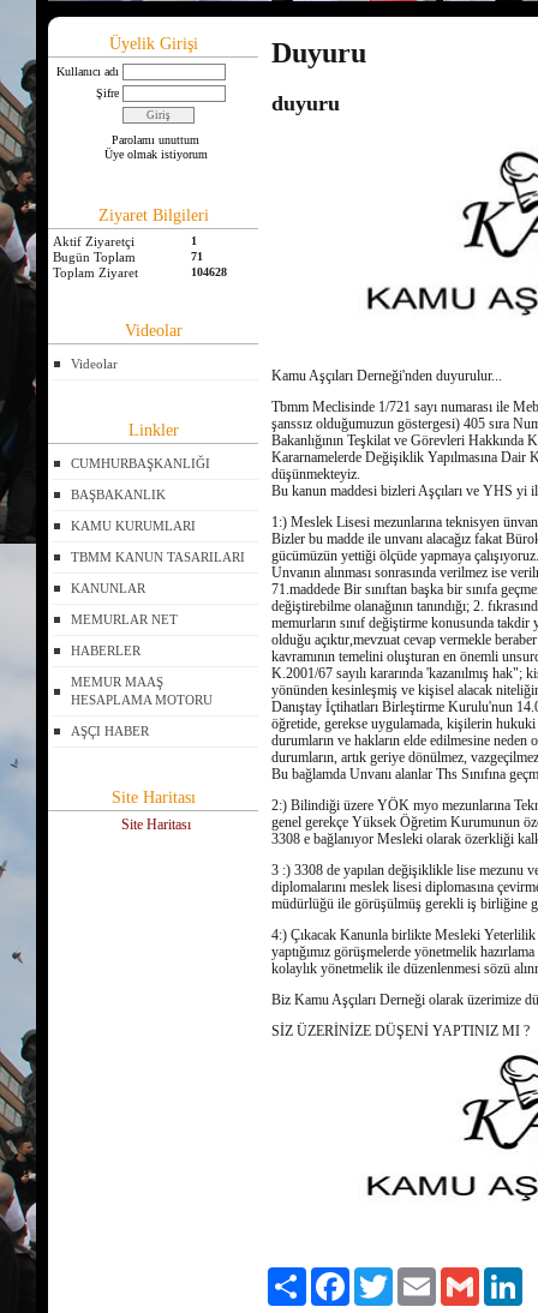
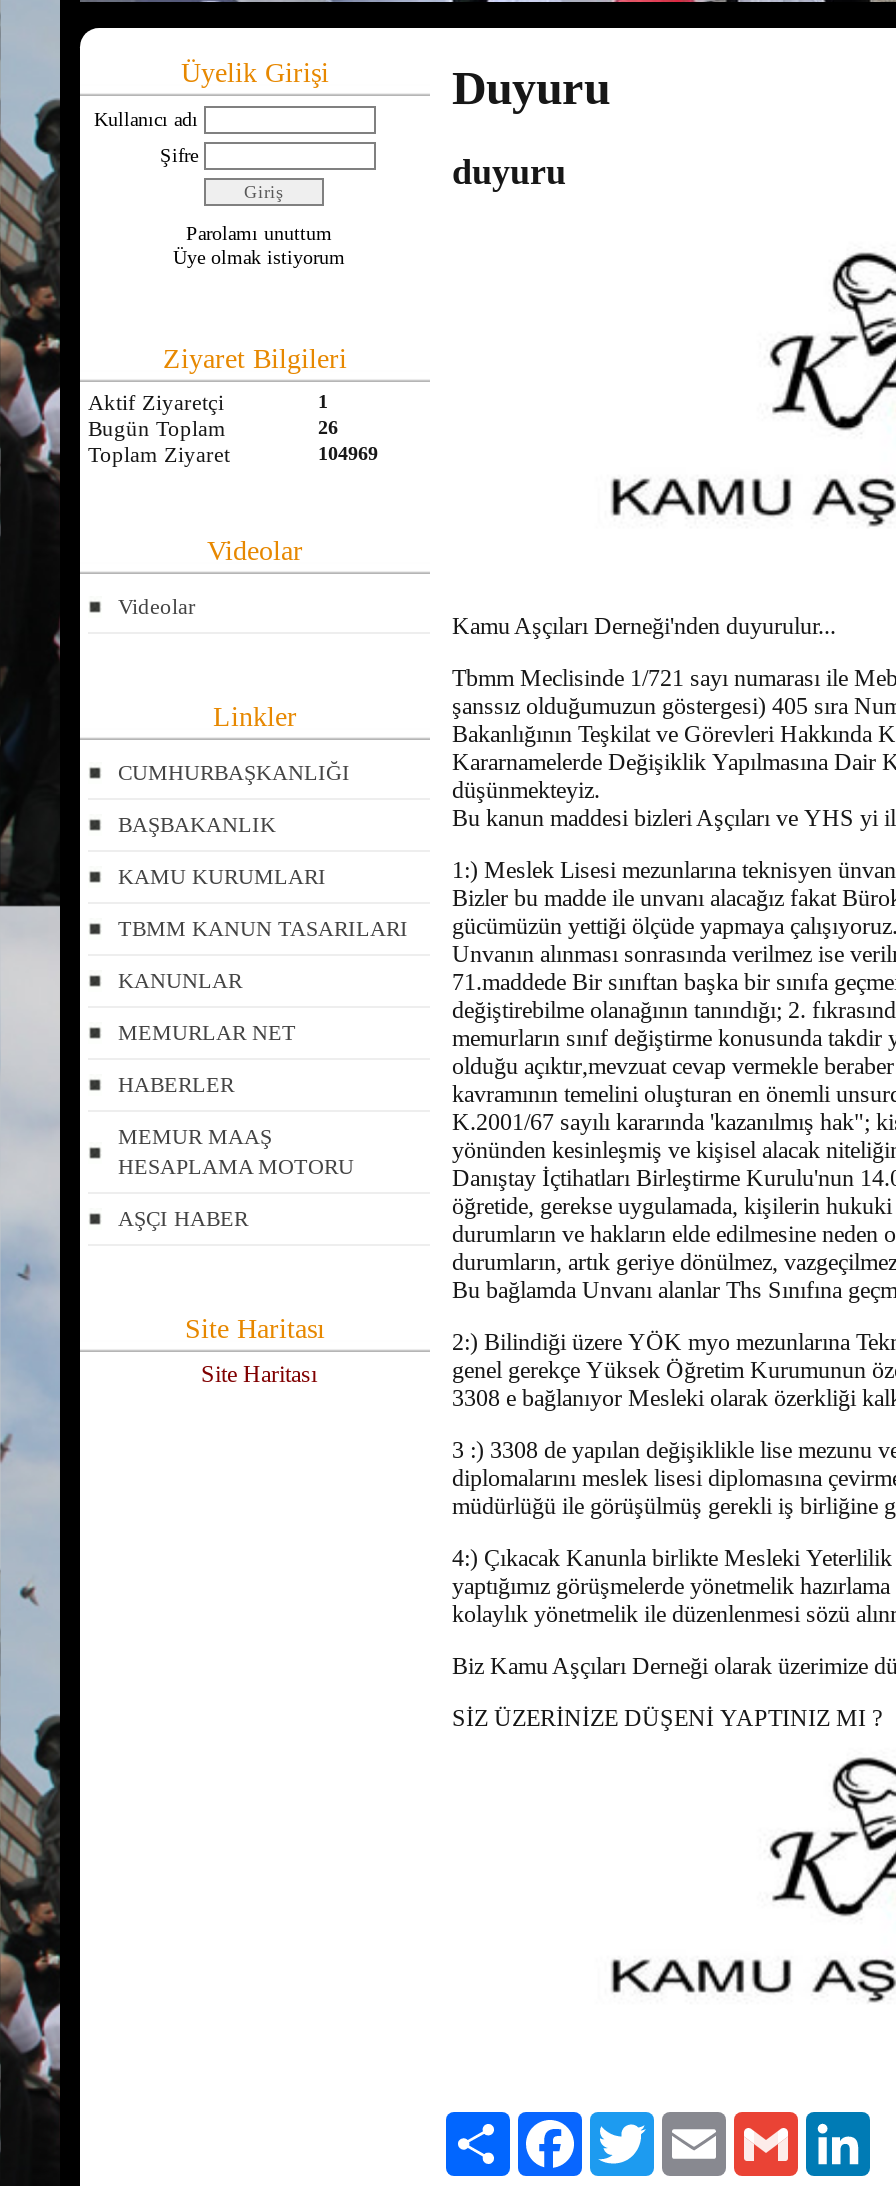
- 71
+ 26

- 104628
+ 104969
